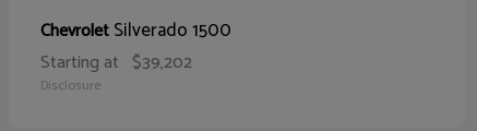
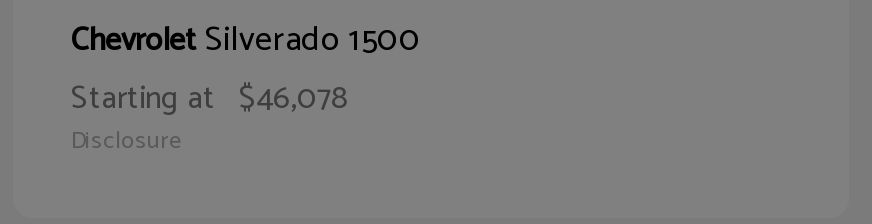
- Starting at $39,202
+ Starting at $46,078
